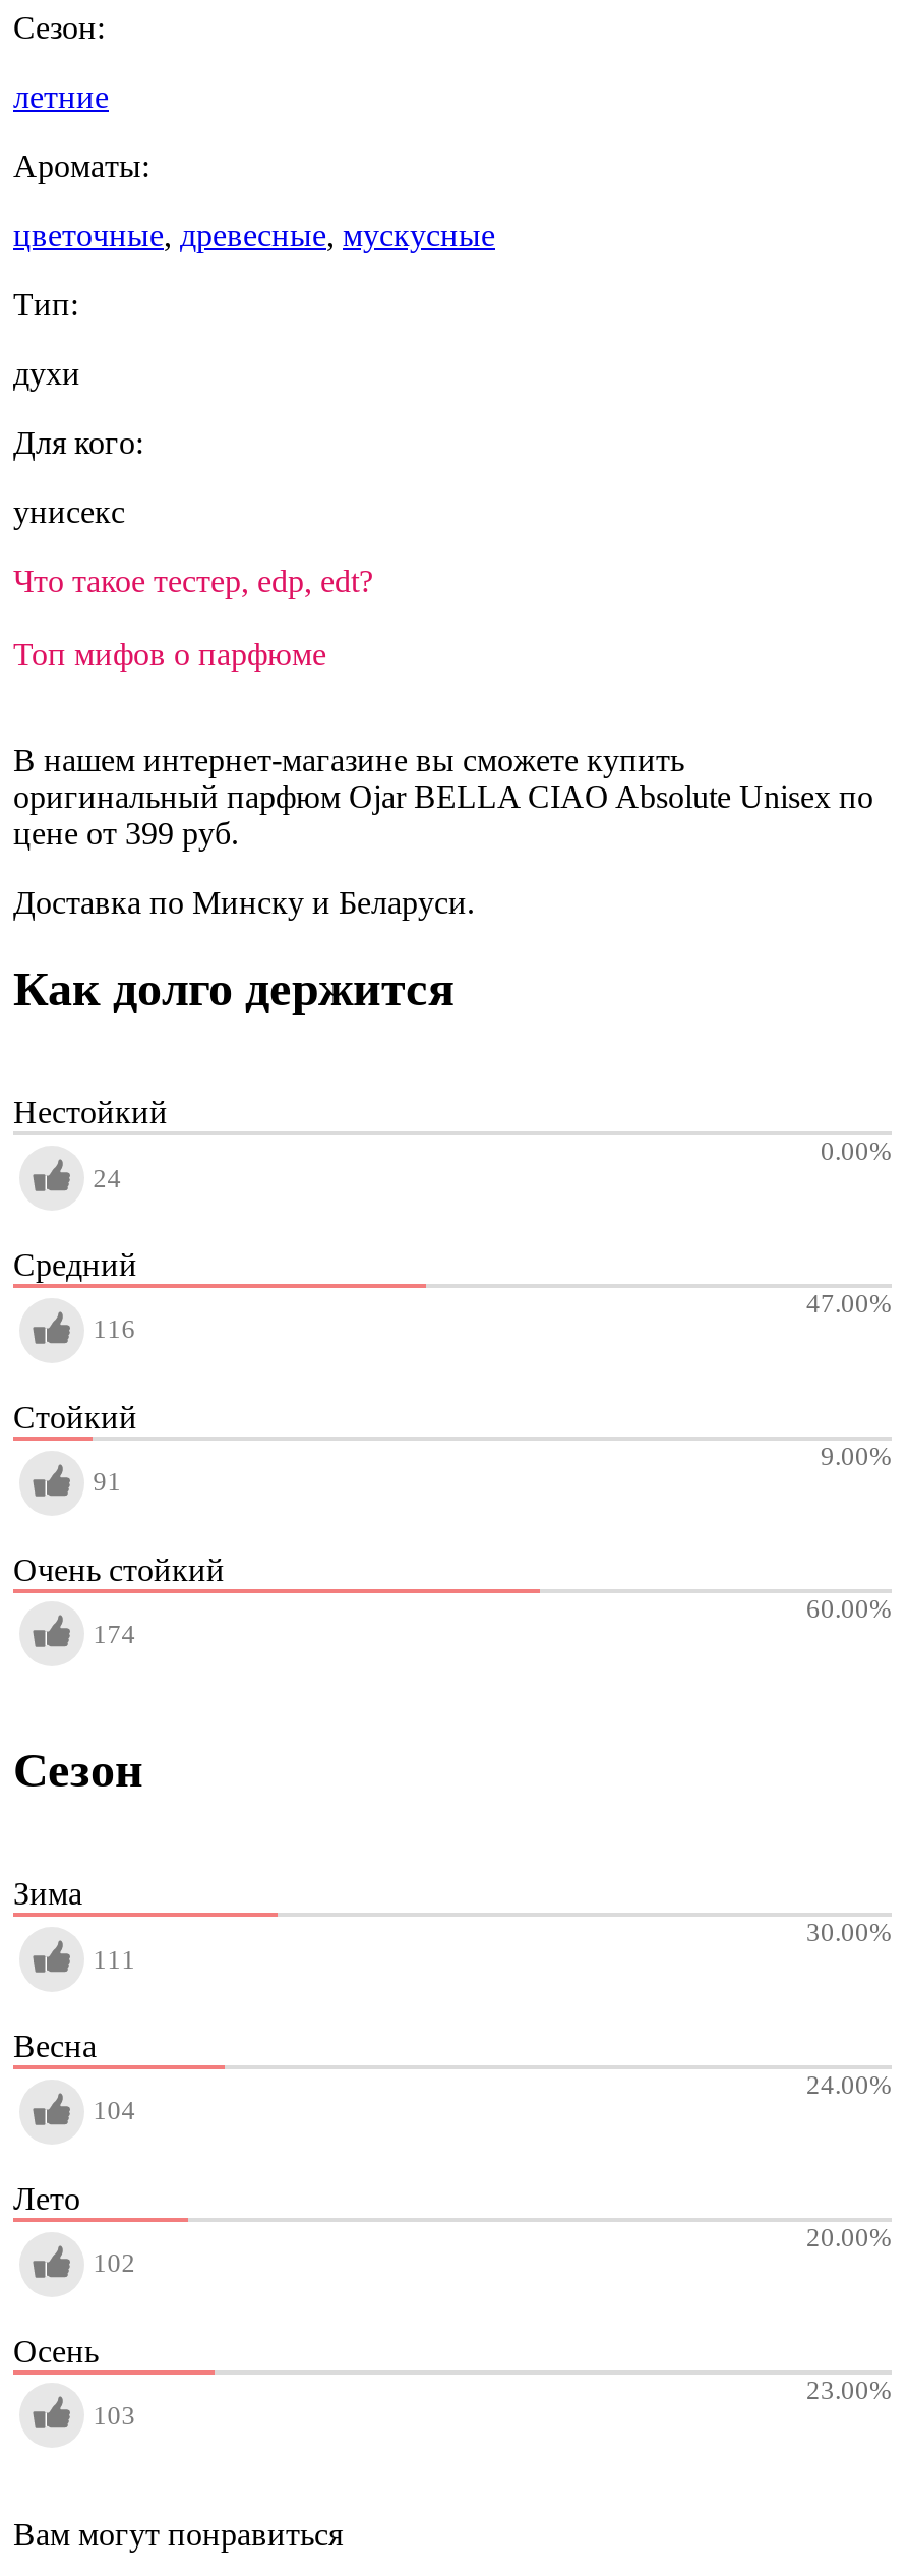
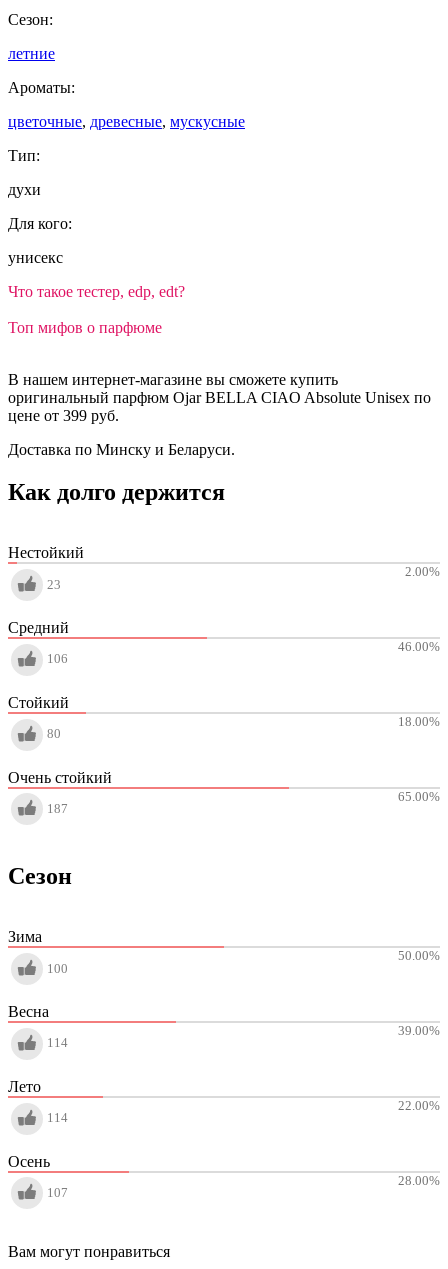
- 0.00%
+ 2.00%

- 24
+ 23

- 47.00%
+ 46.00%

- 116
+ 106

- 9.00%
+ 18.00%

- 91
+ 80

- 60.00%
+ 65.00%

- 174
+ 187

- 30.00%
+ 50.00%

- 111
+ 100

- 24.00%
+ 39.00%

- 104
+ 114

- 20.00%
+ 22.00%

- 102
+ 114

- 23.00%
+ 28.00%

- 103
+ 107
